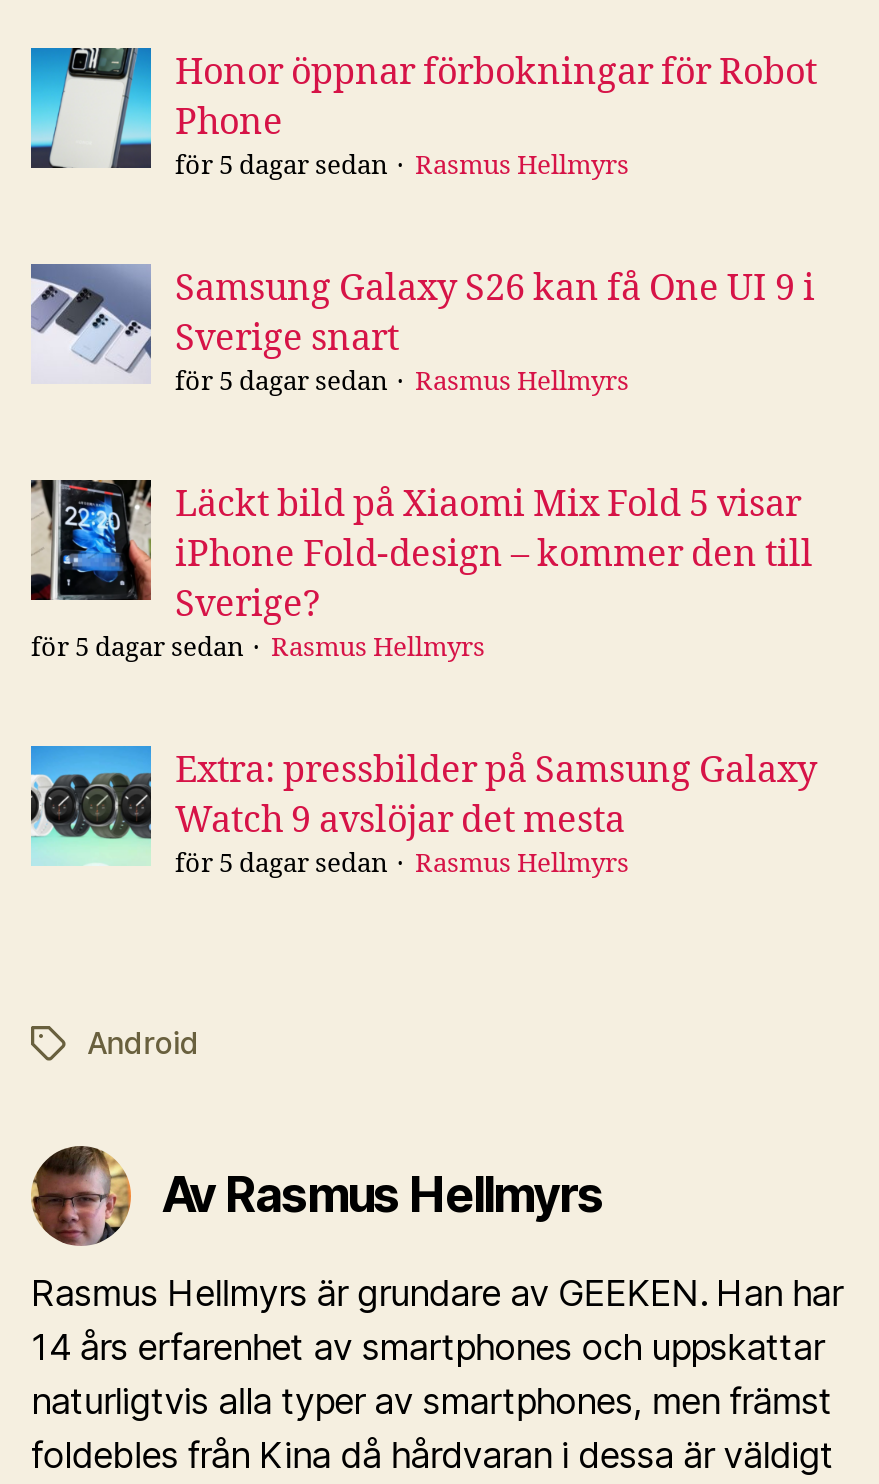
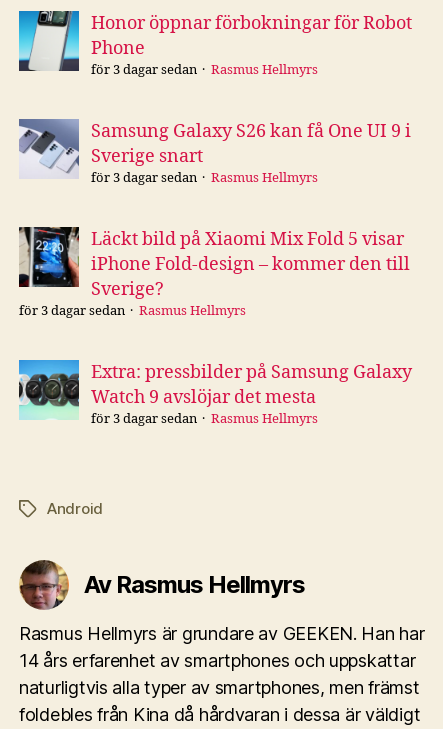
- för 5 dagar sedan
+ för 3 dagar sedan

- för 5 dagar sedan
+ för 3 dagar sedan

- för 5 dagar sedan
+ för 3 dagar sedan

- för 5 dagar sedan
+ för 3 dagar sedan
